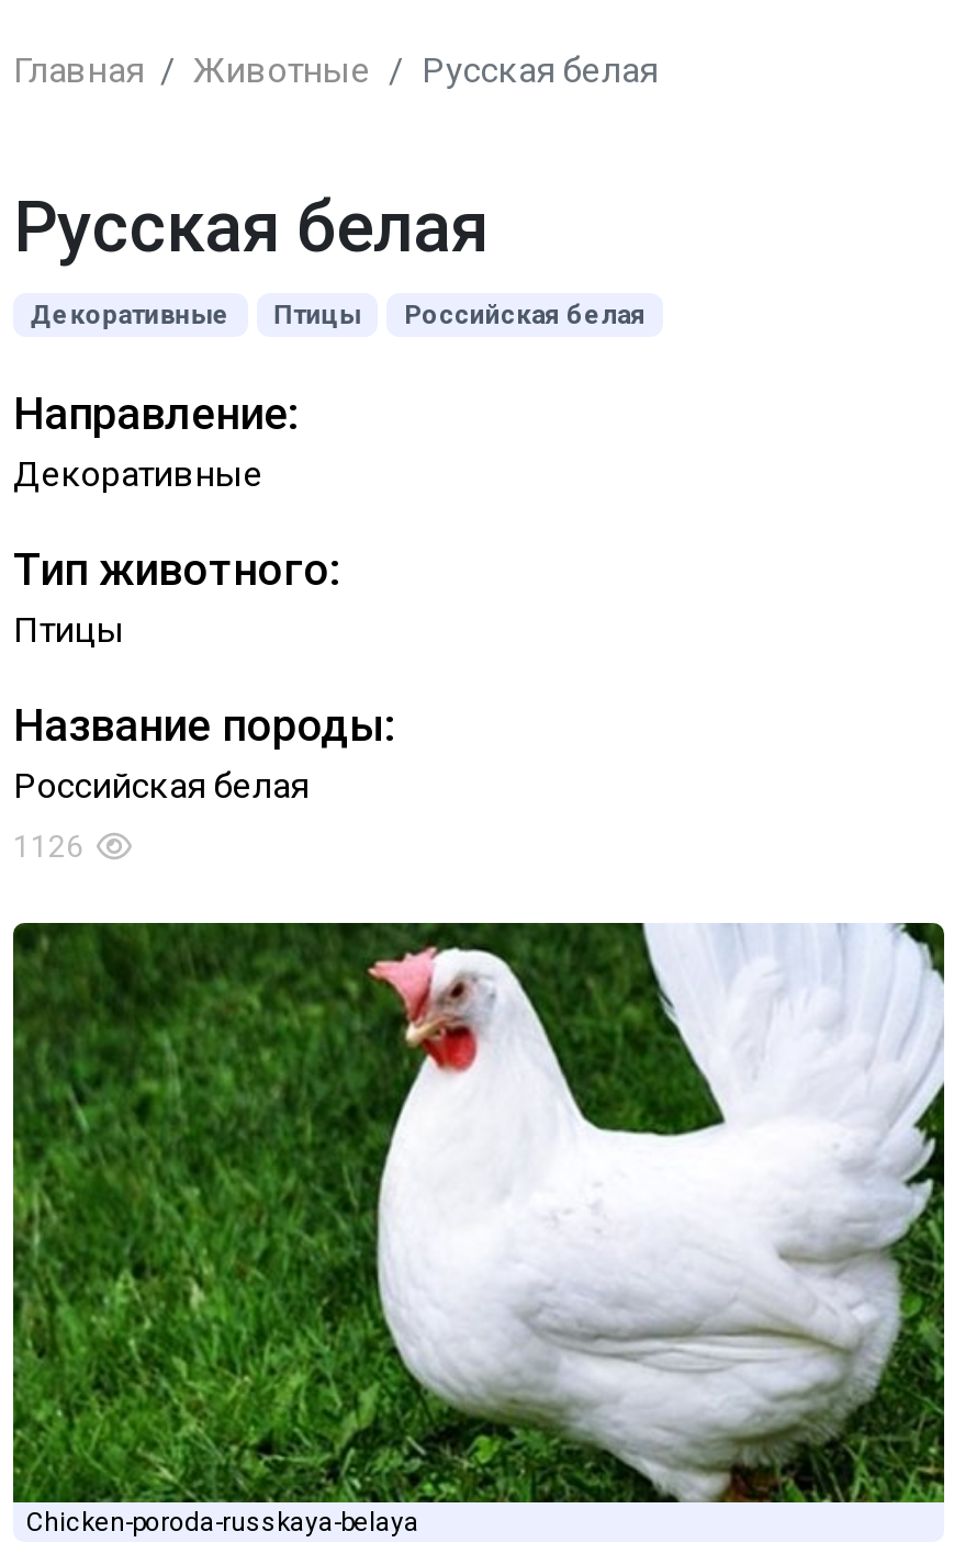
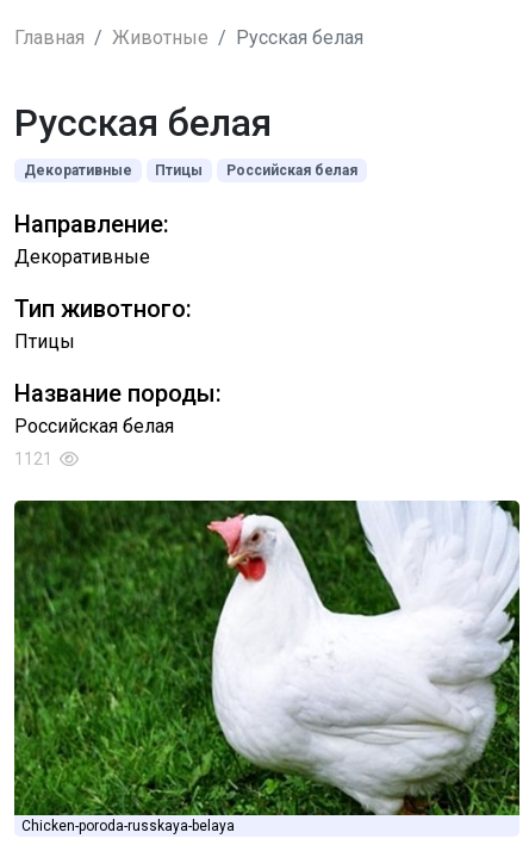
- 1126
+ 1121
